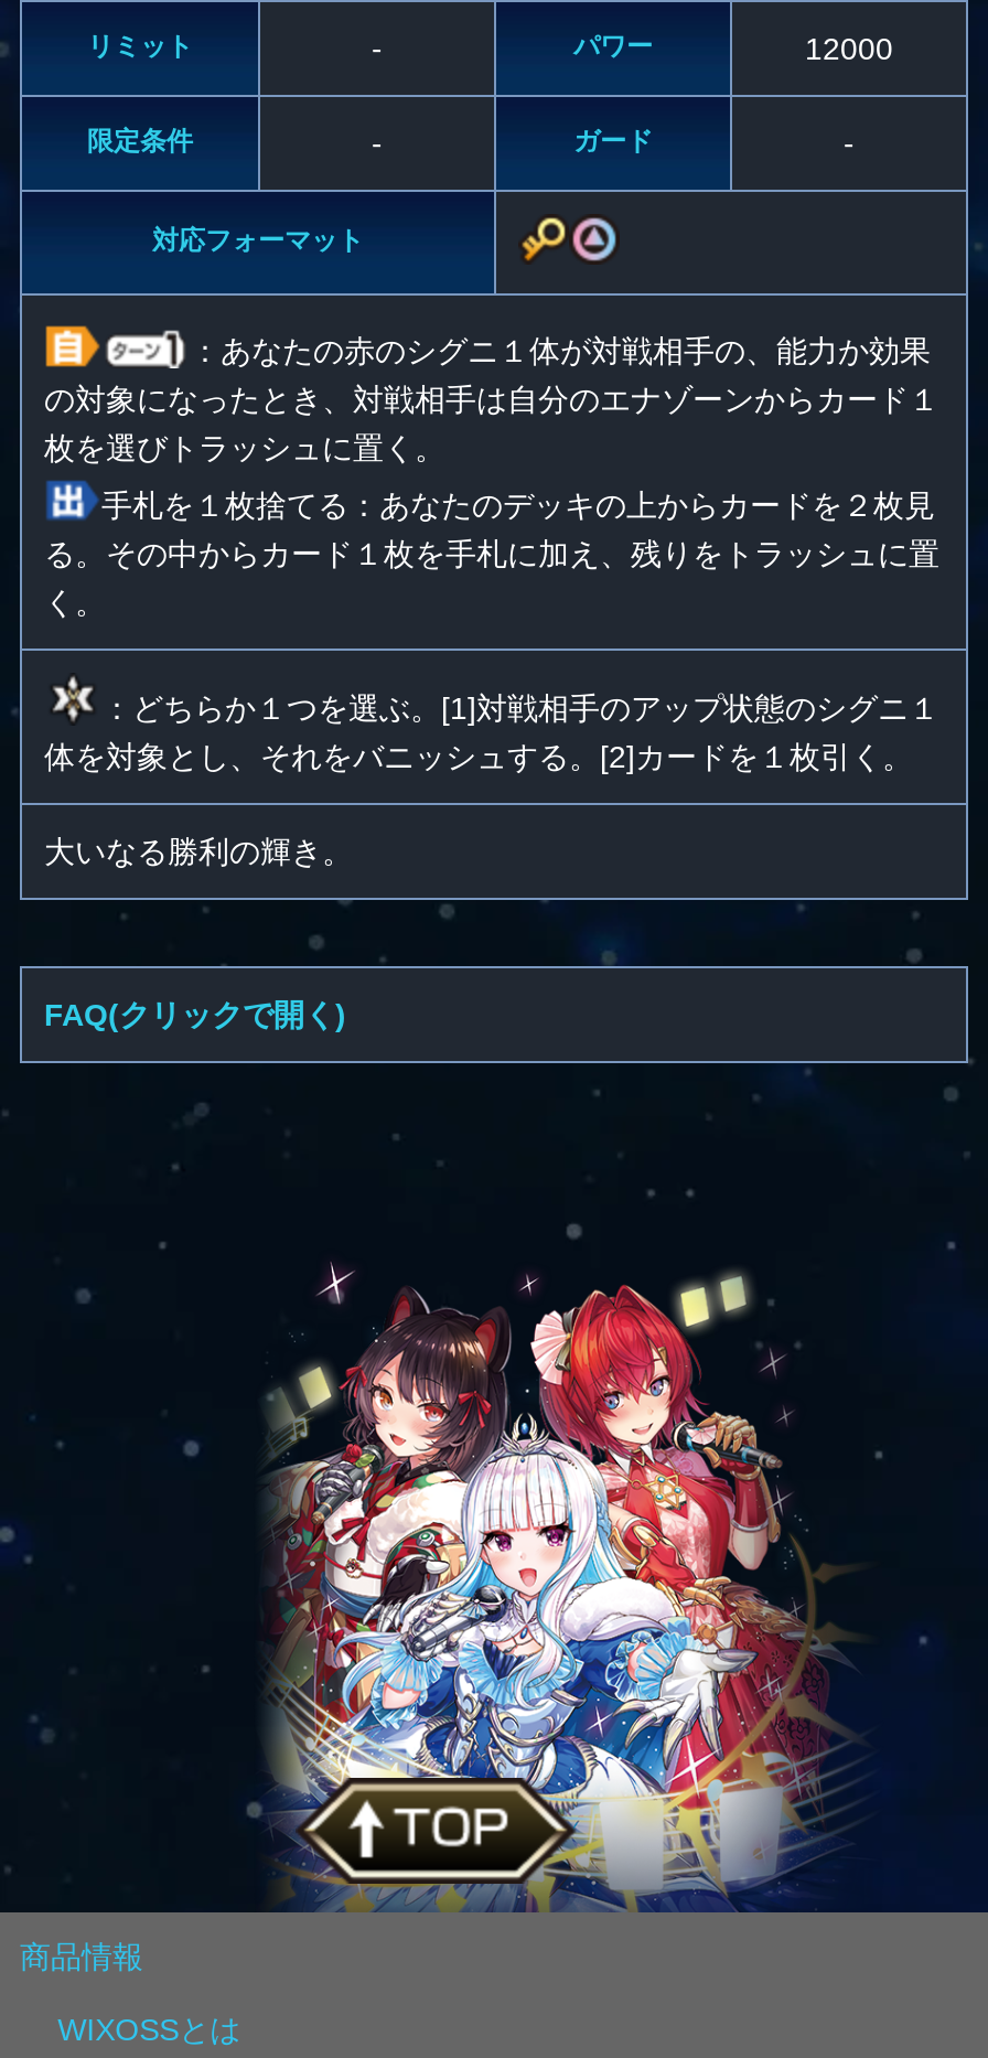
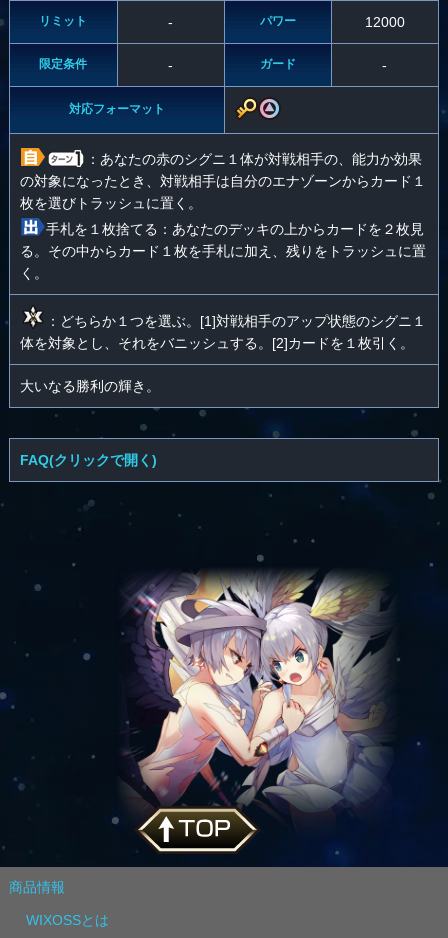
- [image]
+ [image]
